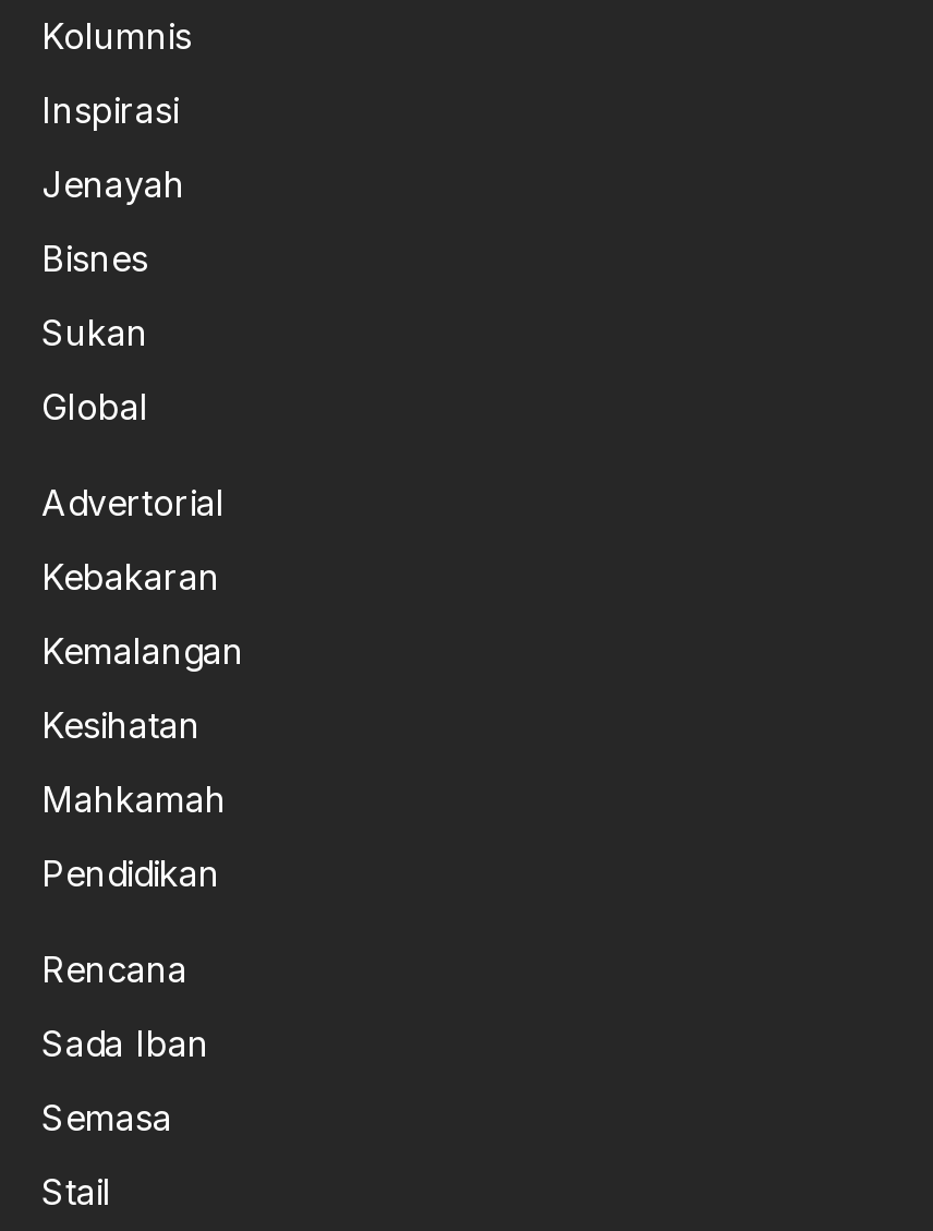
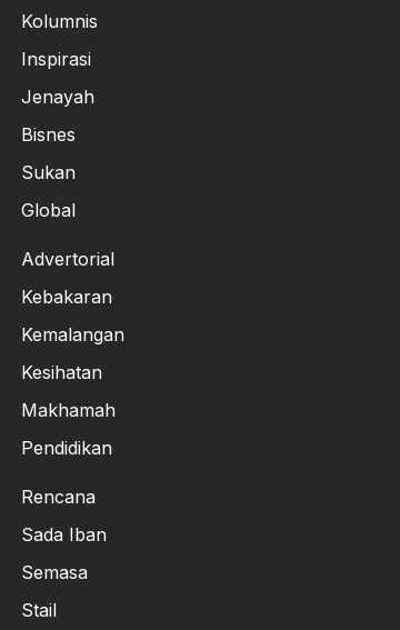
- Mahkamah
+ Makhamah
